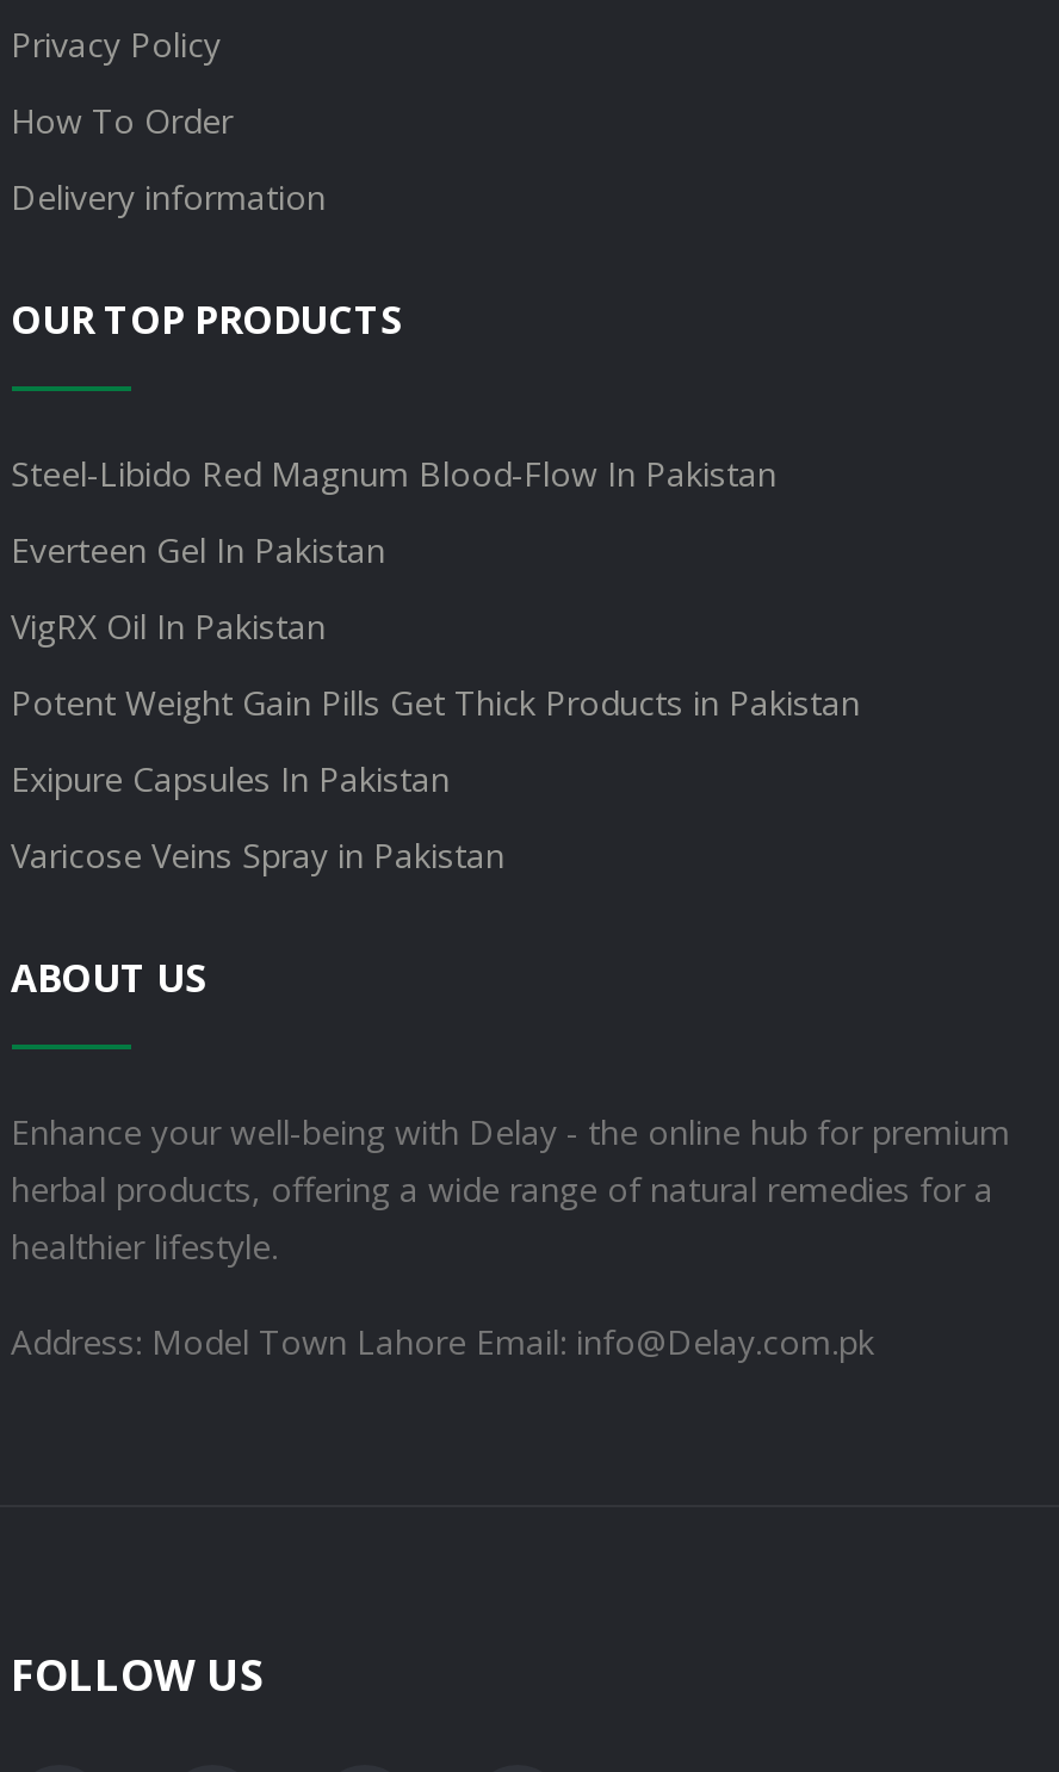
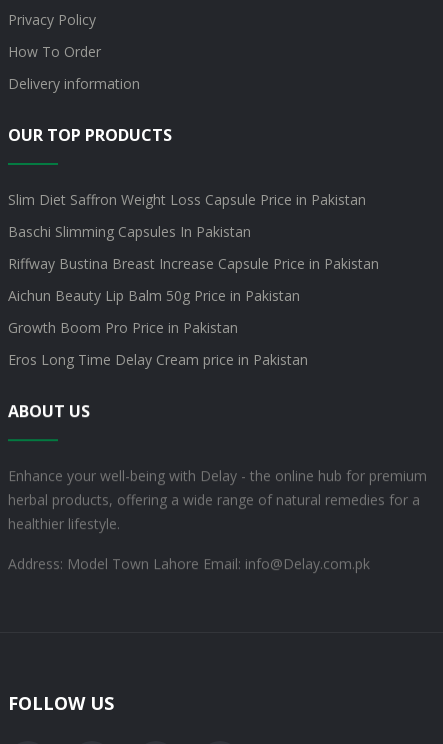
- Steel-Libido Red Magnum Blood-Flow In Pakistan
+ Slim Diet Saffron Weight Loss Capsule Price in Pakistan

- Everteen Gel In Pakistan
+ Baschi Slimming Capsules In Pakistan

- VigRX Oil In Pakistan
+ Riffway Bustina Breast Increase Capsule Price in Pakistan

- Potent Weight Gain Pills Get Thick Products in Pakistan
+ Aichun Beauty Lip Balm 50g Price in Pakistan

- Exipure Capsules In Pakistan
+ Growth Boom Pro Price in Pakistan

- Varicose Veins Spray in Pakistan
+ Eros Long Time Delay Cream price in Pakistan
